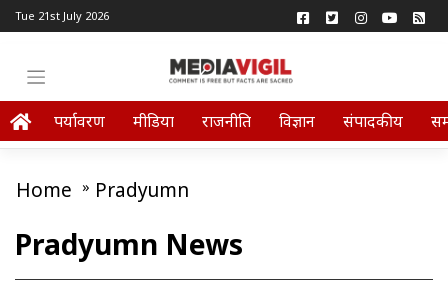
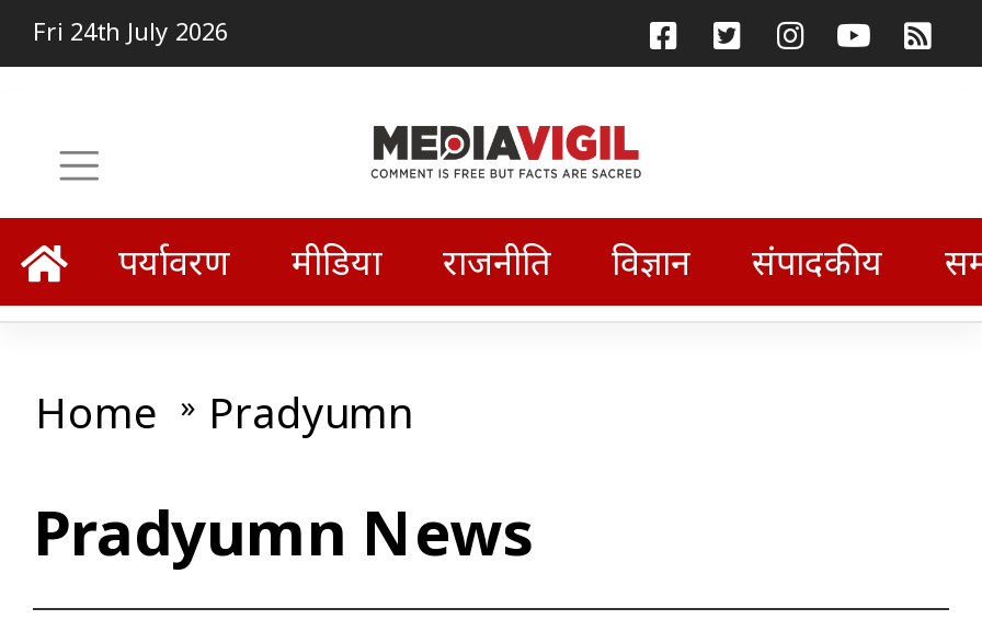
- Tue 21st July 2026
+ Fri 24th July 2026
